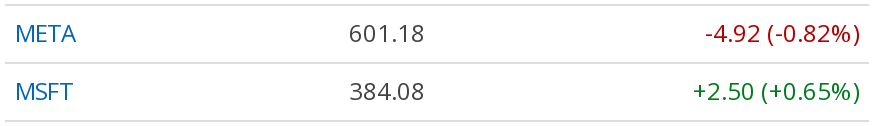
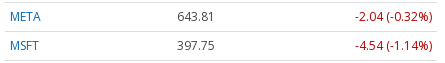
- 601.18
+ 643.81

- -4.92 (-0.82%)
+ -2.04 (-0.32%)

- 384.08
+ 397.75

- +2.50 (+0.65%)
+ -4.54 (-1.14%)
